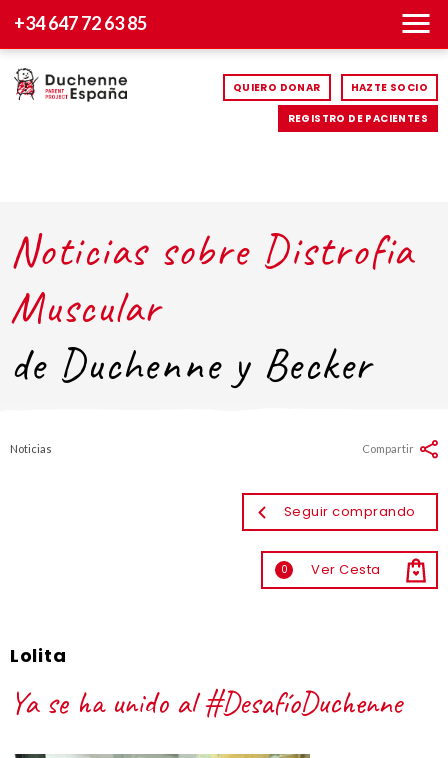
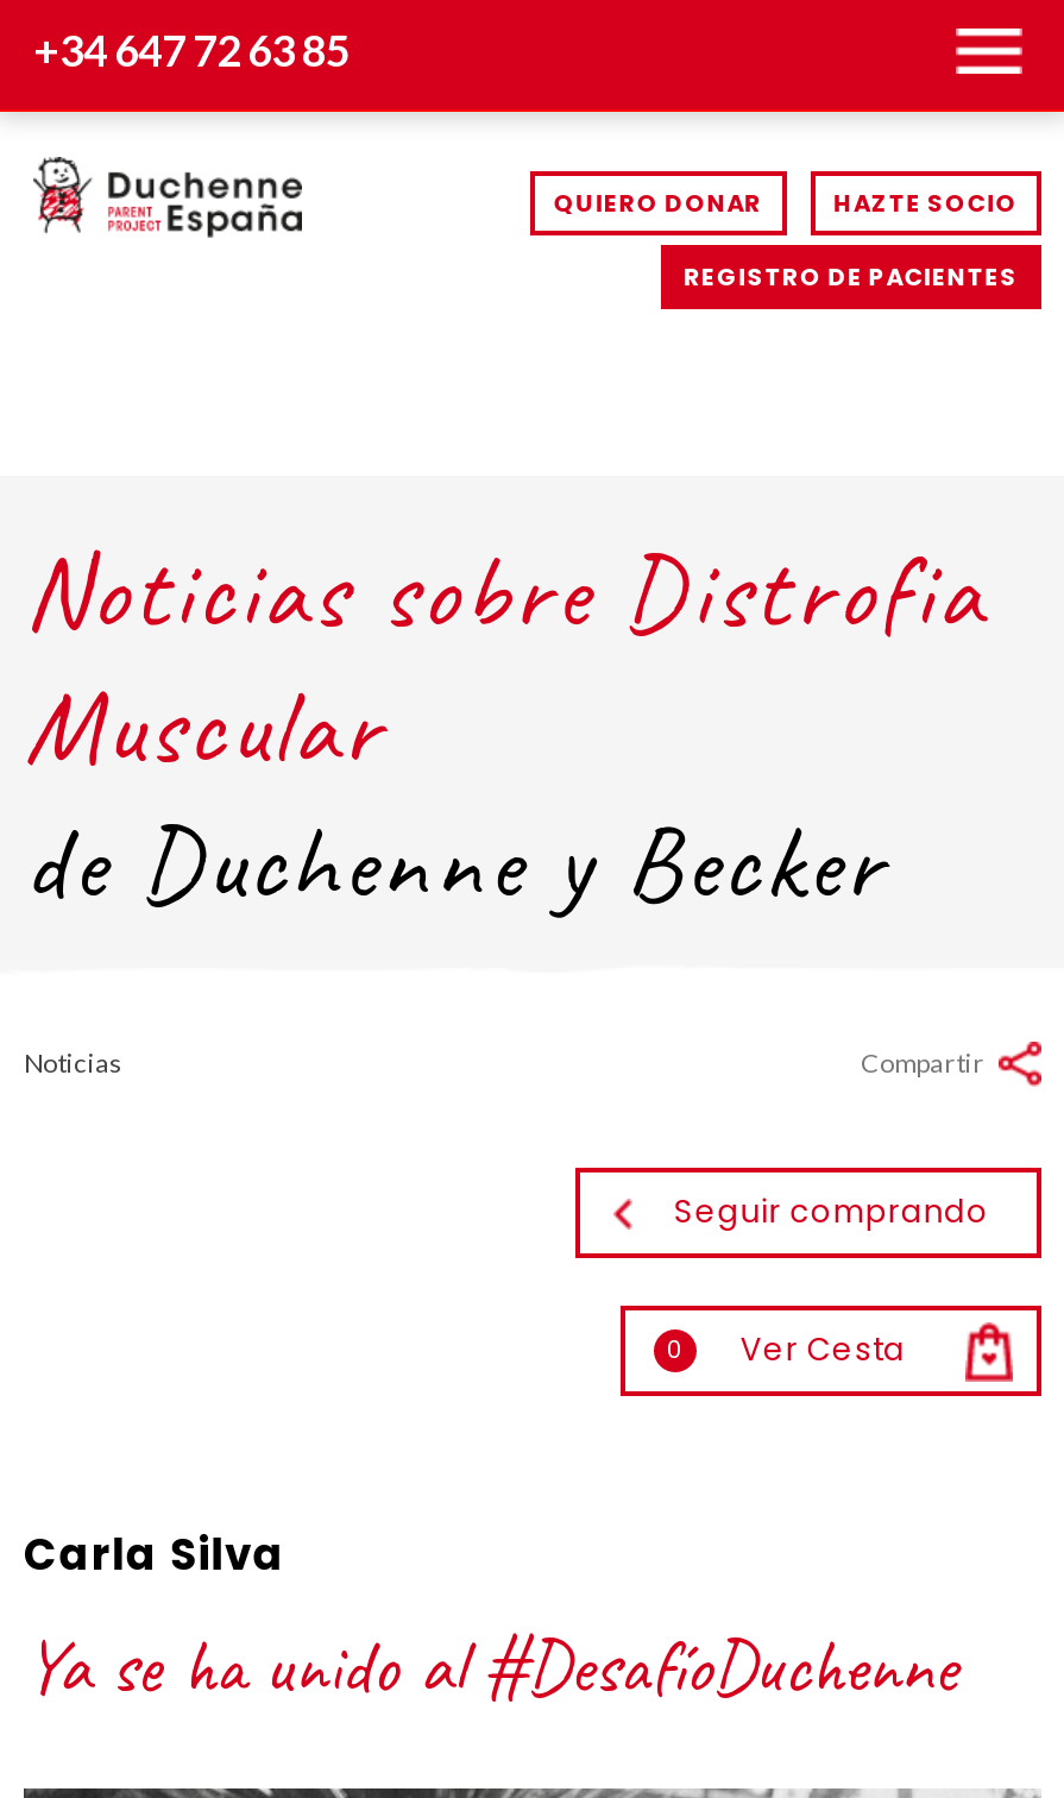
- Lolita
+ Carla Silva
